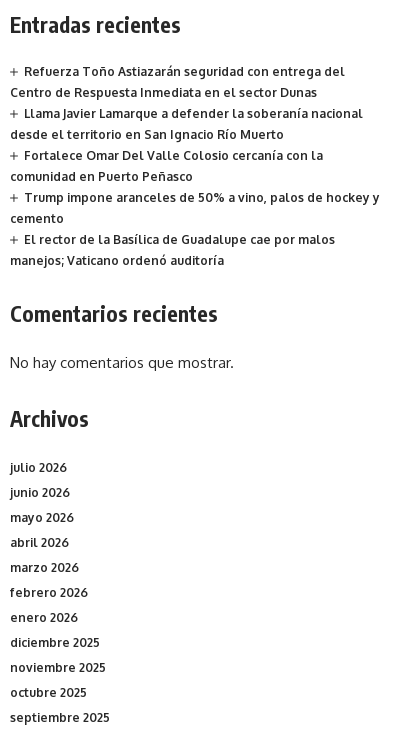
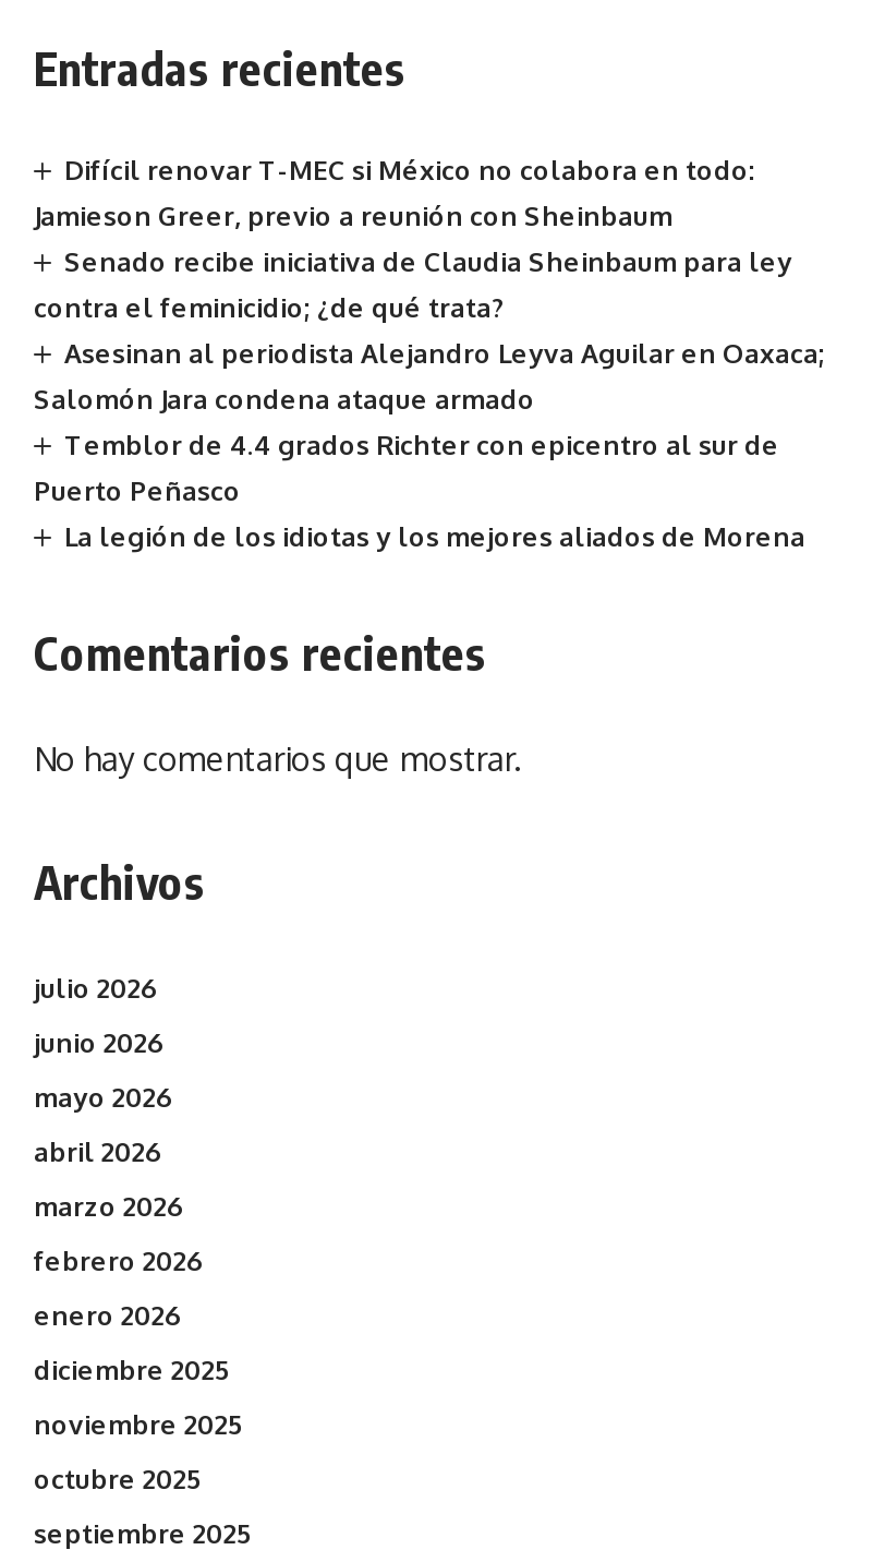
- Refuerza Toño Astiazarán seguridad con entrega del
- Centro de Respuesta Inmediata en el sector Dunas
- Llama Javier Lamarque a defender la soberanía nacional
- desde el territorio en San Ignacio Río Muerto
- Fortalece Omar Del Valle Colosio cercanía con la
- comunidad en Puerto Peñasco
- Trump impone aranceles de 50% a vino, palos de hockey y
- cemento
- El rector de la Basílica de Guadalupe cae por malos
- manejos; Vaticano ordenó auditoría
+ Difícil renovar T-MEC si México no colabora en todo:
+ Jamieson Greer, previo a reunión con Sheinbaum
+ Senado recibe iniciativa de Claudia Sheinbaum para ley
+ contra el feminicidio; ¿de qué trata?
+ Asesinan al periodista Alejandro Leyva Aguilar en Oaxaca;
+ Salomón Jara condena ataque armado
+ Temblor de 4.4 grados Richter con epicentro al sur de
+ Puerto Peñasco
+ La legión de los idiotas y los mejores aliados de Morena
